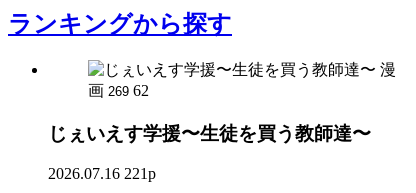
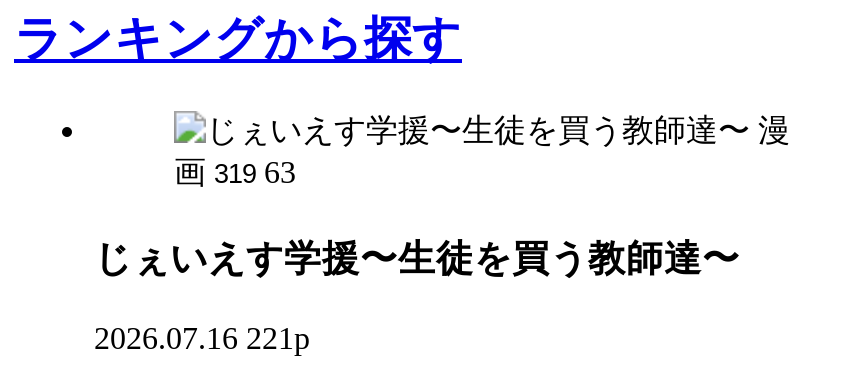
- 画 269 62
+ 画 319 63
